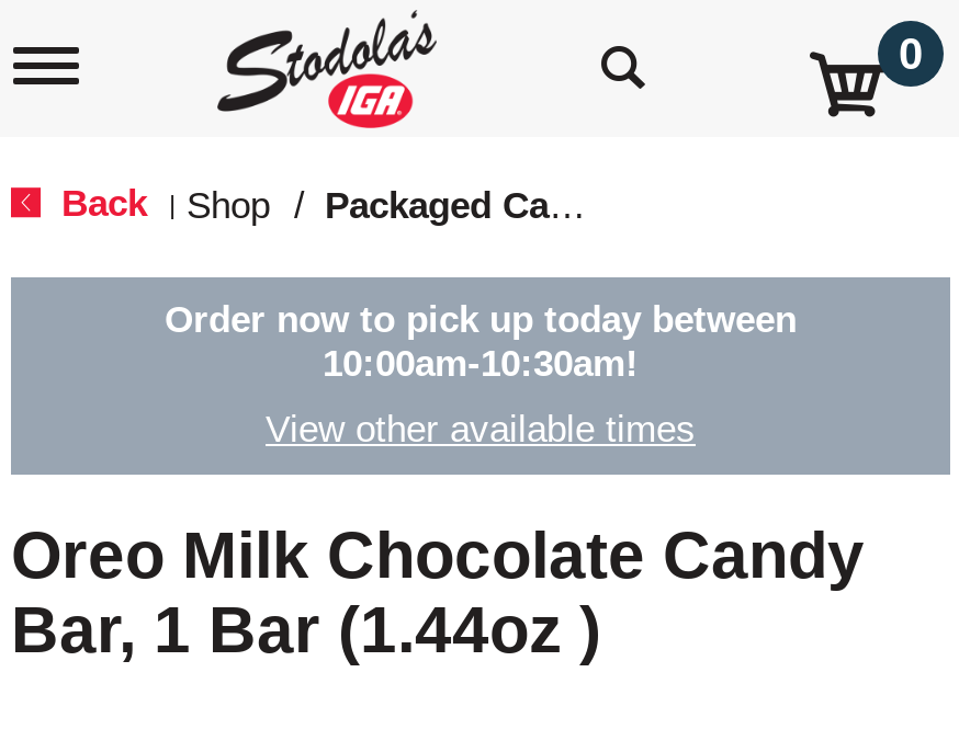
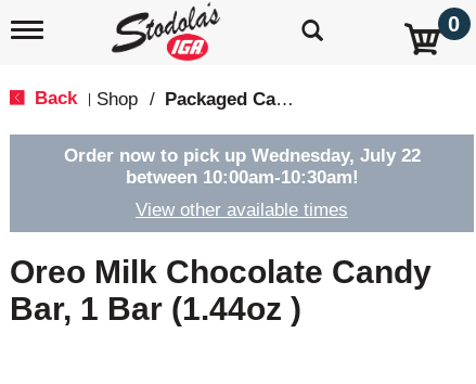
- Order now to pick up today between
- 10:00am-10:30am!
+ Order now to pick up Wednesday, July 22
+ between 10:00am-10:30am!
